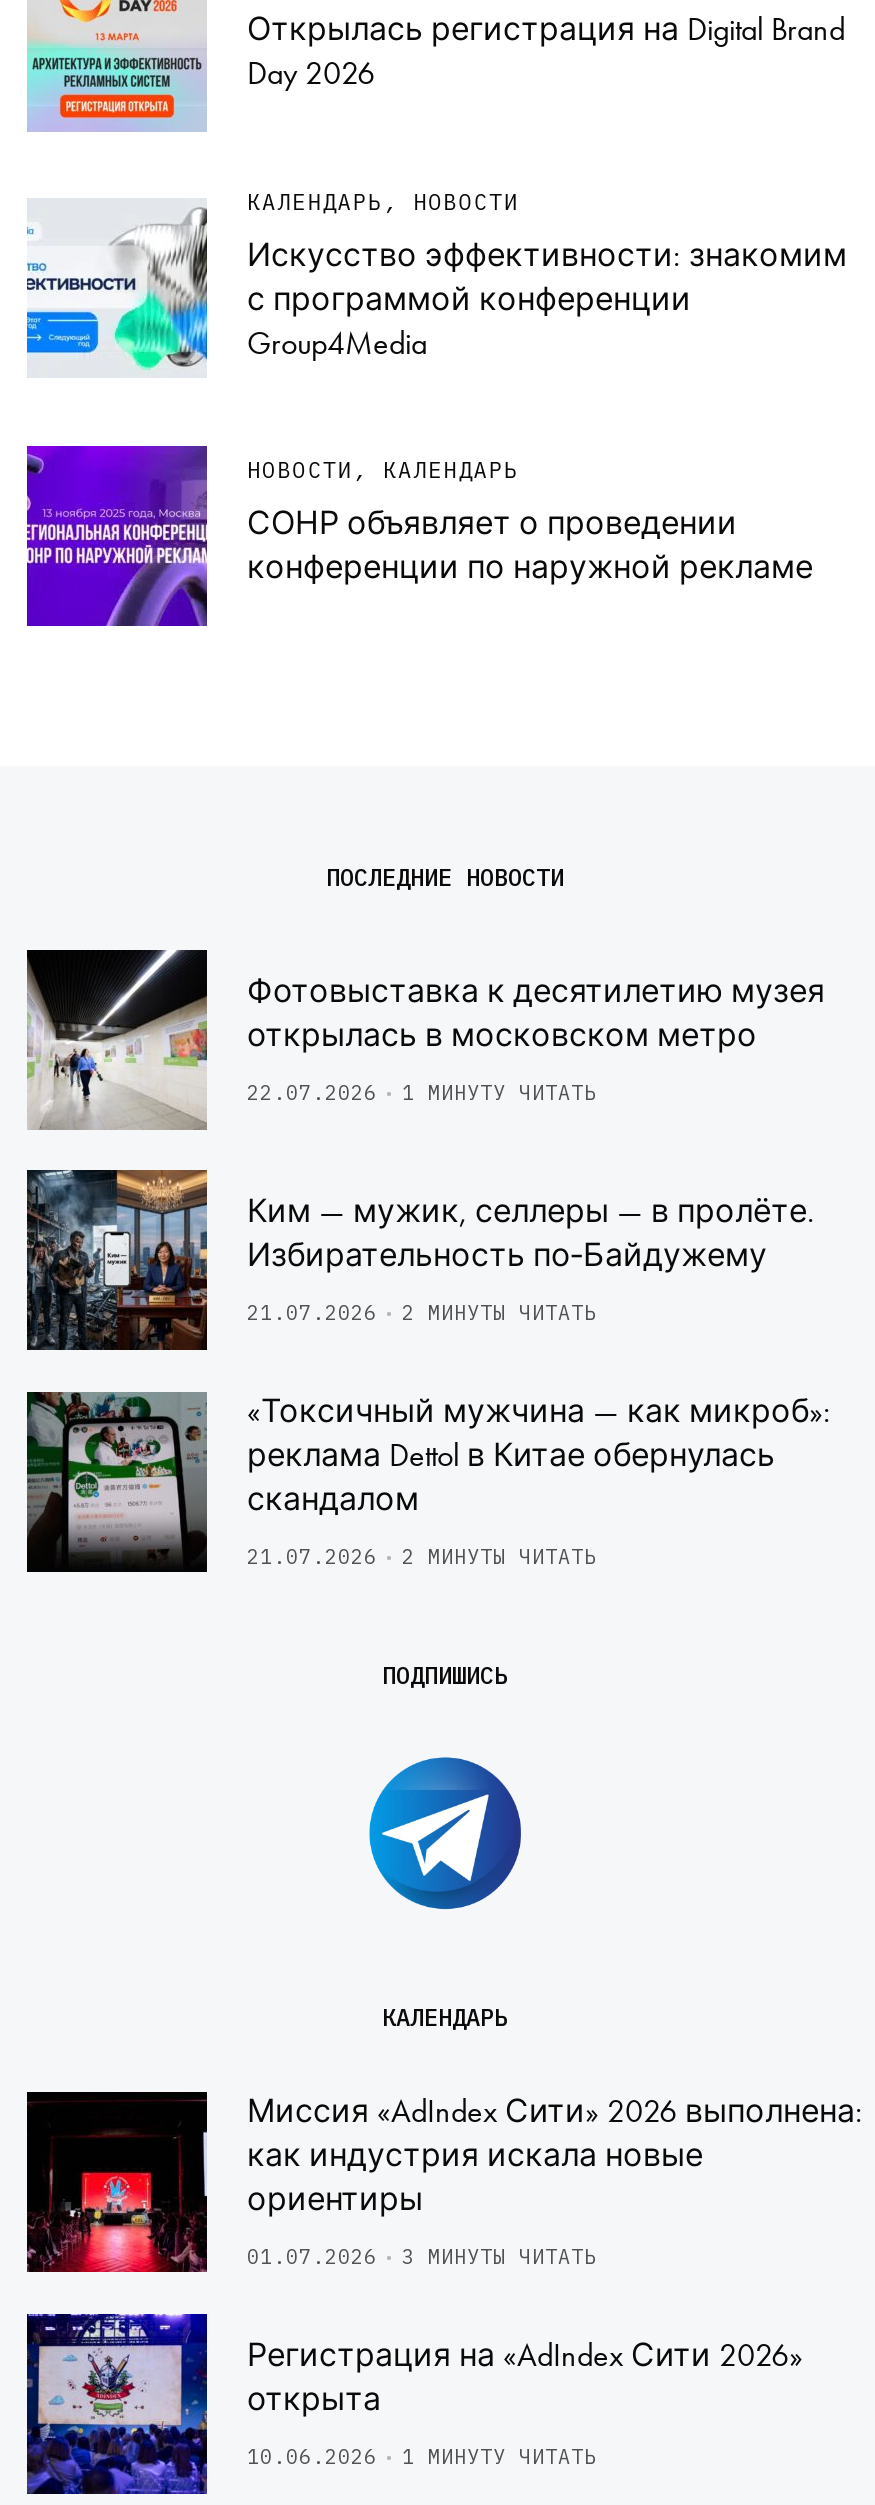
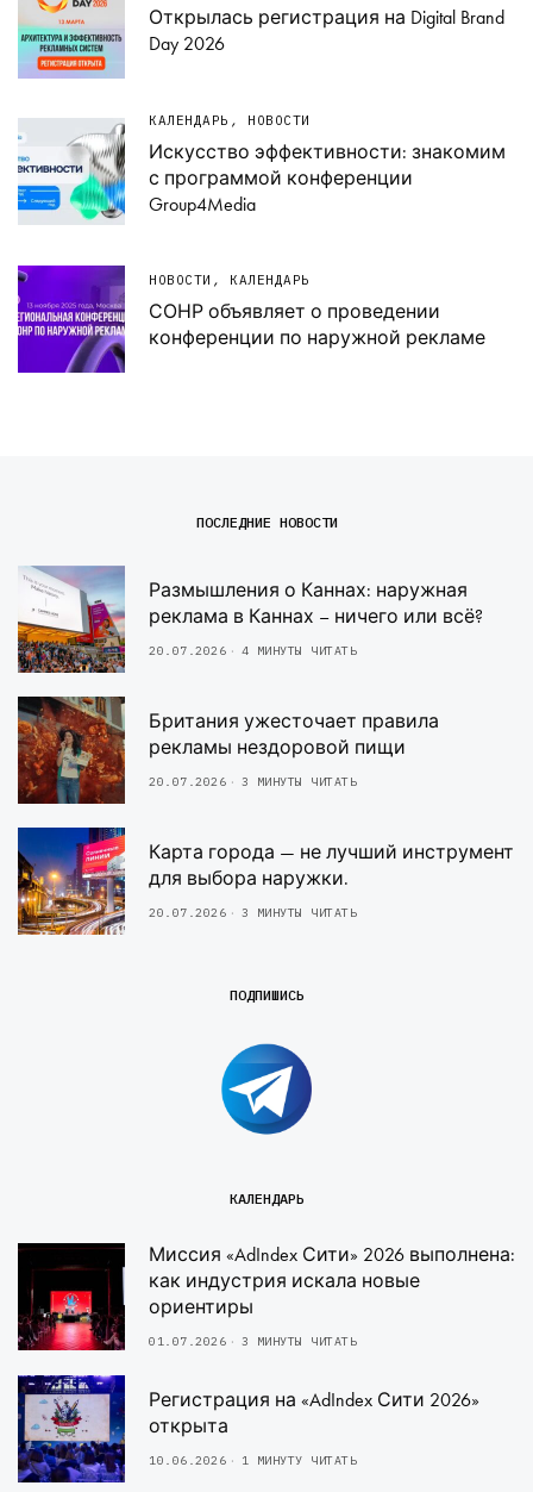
- [image]
- Фотовыставка к десятилетию музея
- открылась в московском метро
+ [image]
+ Размышления о Каннах: наружная
+ реклама в Каннах – ничего или всё?

- 22.07.2026
- 1 МИНУТУ ЧИТАТЬ
+ 20.07.2026
+ 4 МИНУТЫ ЧИТАТЬ

- [image]
- Ким — мужик, селлеры — в пролёте.
- Избирательность по‑Байдужему
+ [image]
+ Британия ужесточает правила
+ рекламы нездоровой пищи

- 21.07.2026
- 2 МИНУТЫ ЧИТАТЬ
+ 20.07.2026
+ 3 МИНУТЫ ЧИТАТЬ

- [image]
- «Токсичный мужчина — как микроб»:
- реклама Dettol в Китае обернулась
- скандалом
+ [image]
+ Карта города — не лучший инструмент
+ для выбора наружки.

- 21.07.2026
- 2 МИНУТЫ ЧИТАТЬ
+ 20.07.2026
+ 3 МИНУТЫ ЧИТАТЬ
